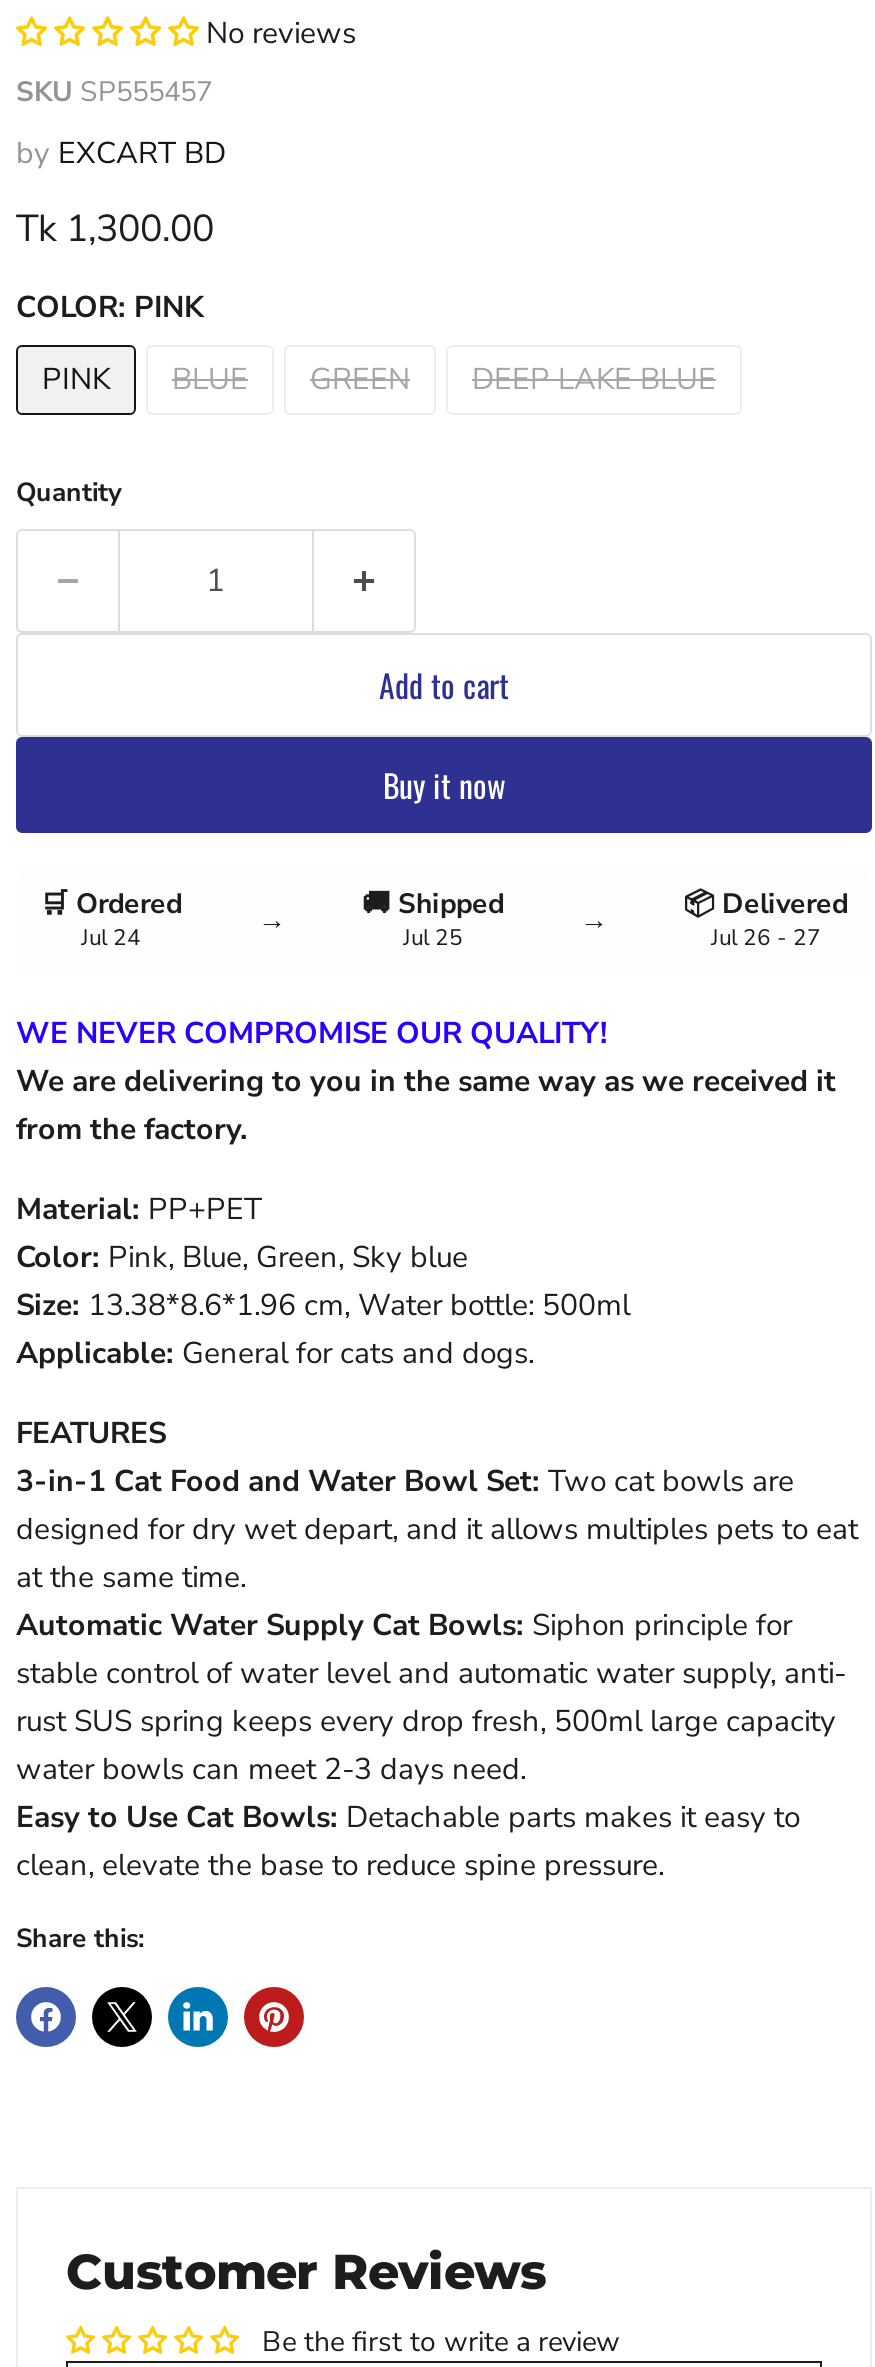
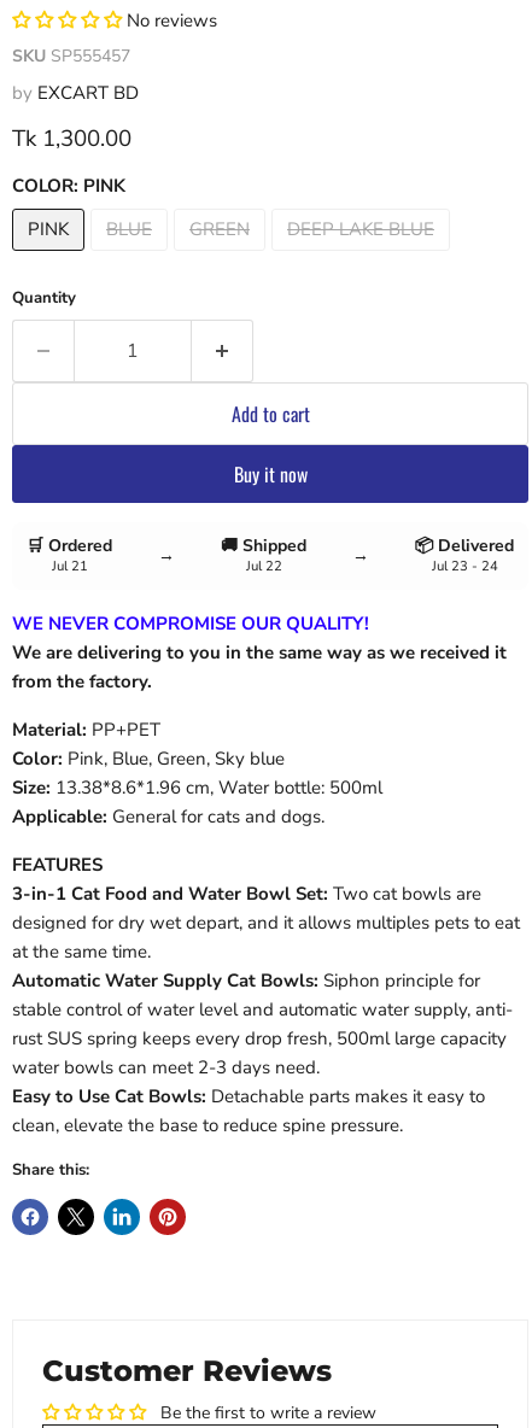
- Jul 24
+ Jul 21

- Jul 25
+ Jul 22

- Jul 26 - 27
+ Jul 23 - 24
